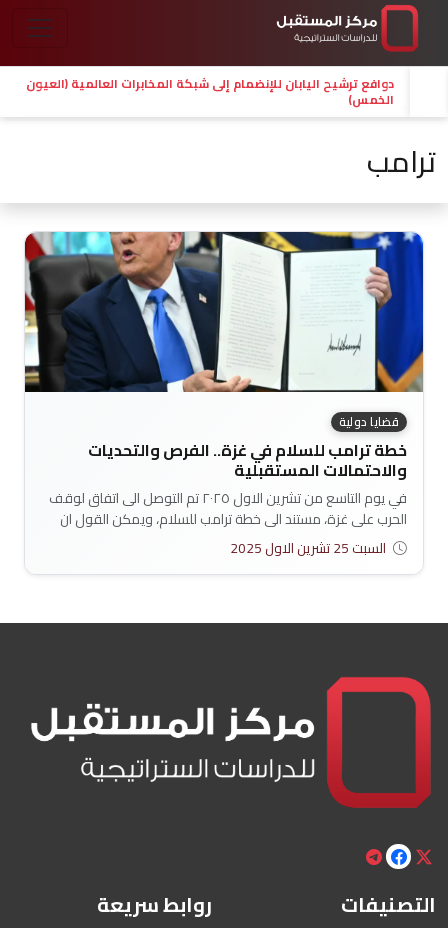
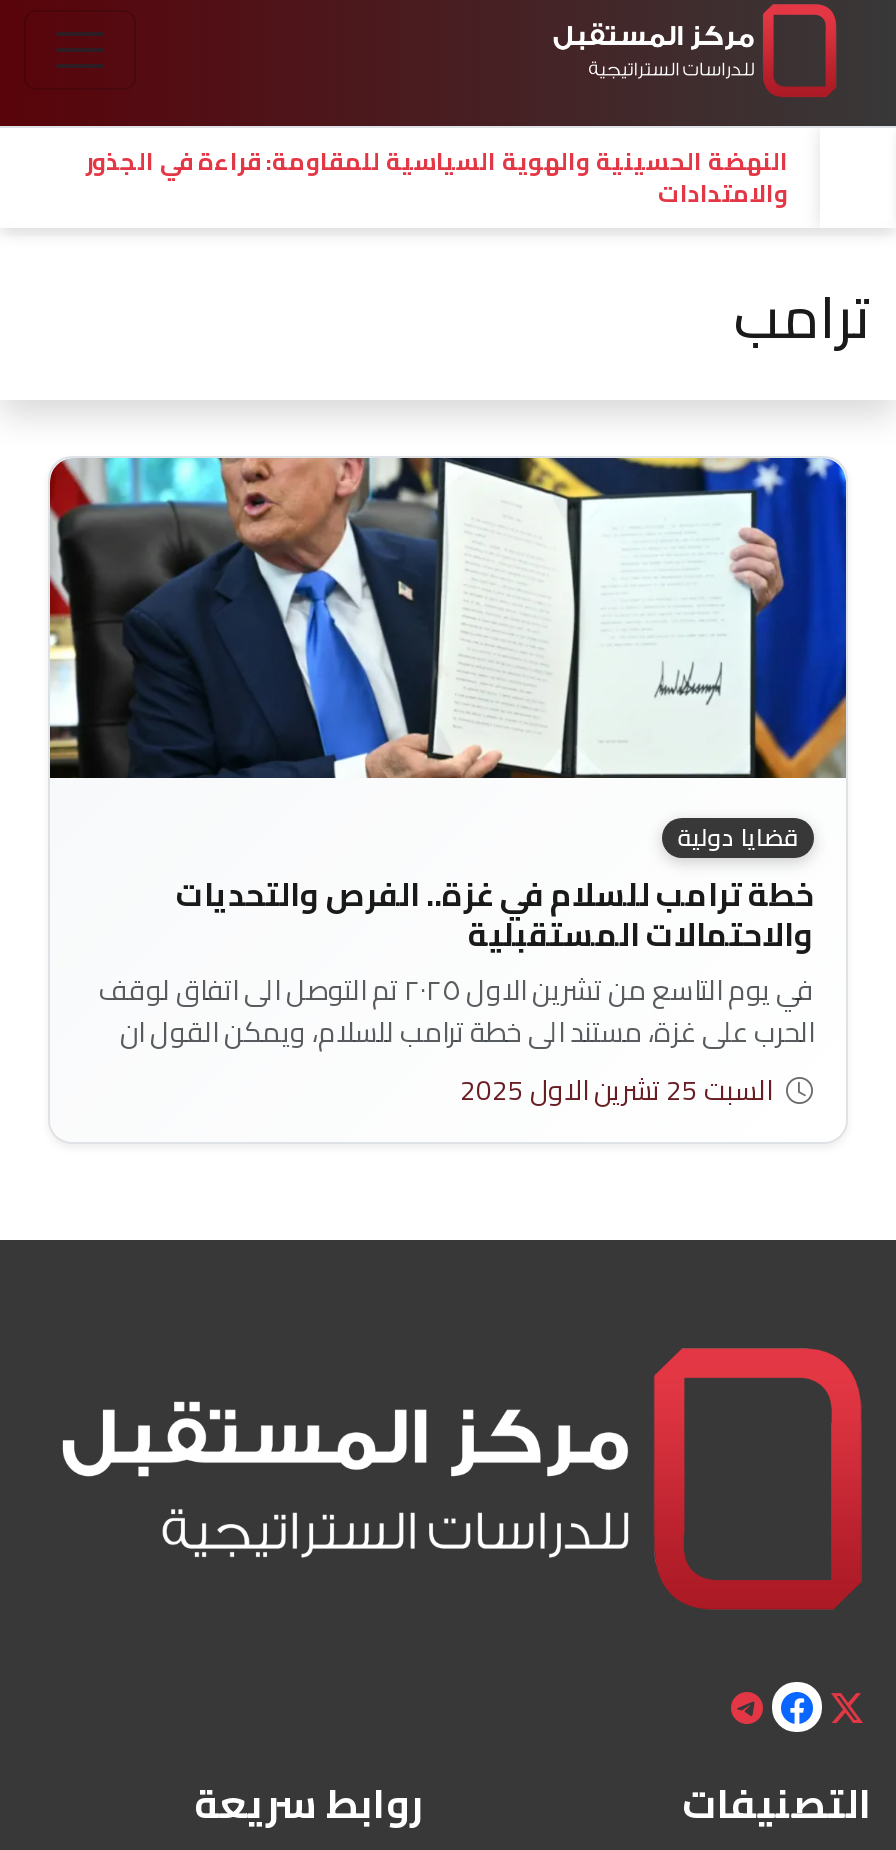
- دوافع ترشيح اليابان للإنضمام إلى شبكة المخابرات العالمية (العيون
- الخمس)
+ النهضة الحسينية والهوية السياسية للمقاومة: قراءة في الجذور
+ والامتدادات
